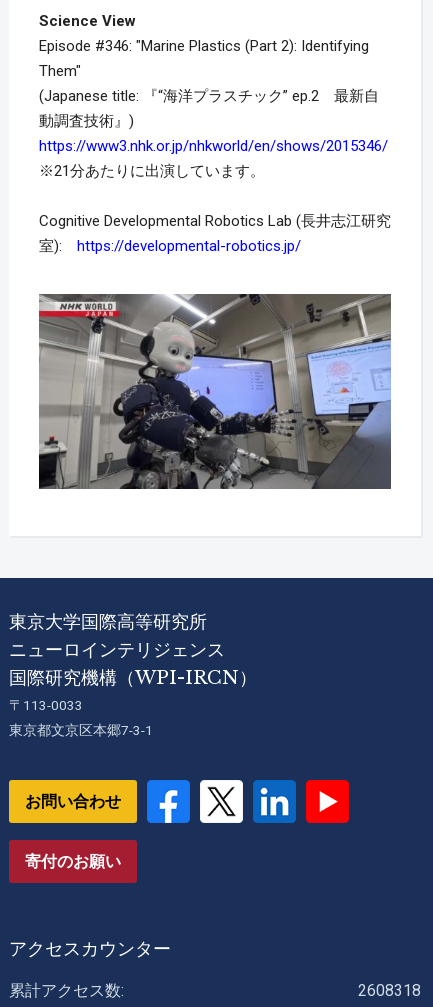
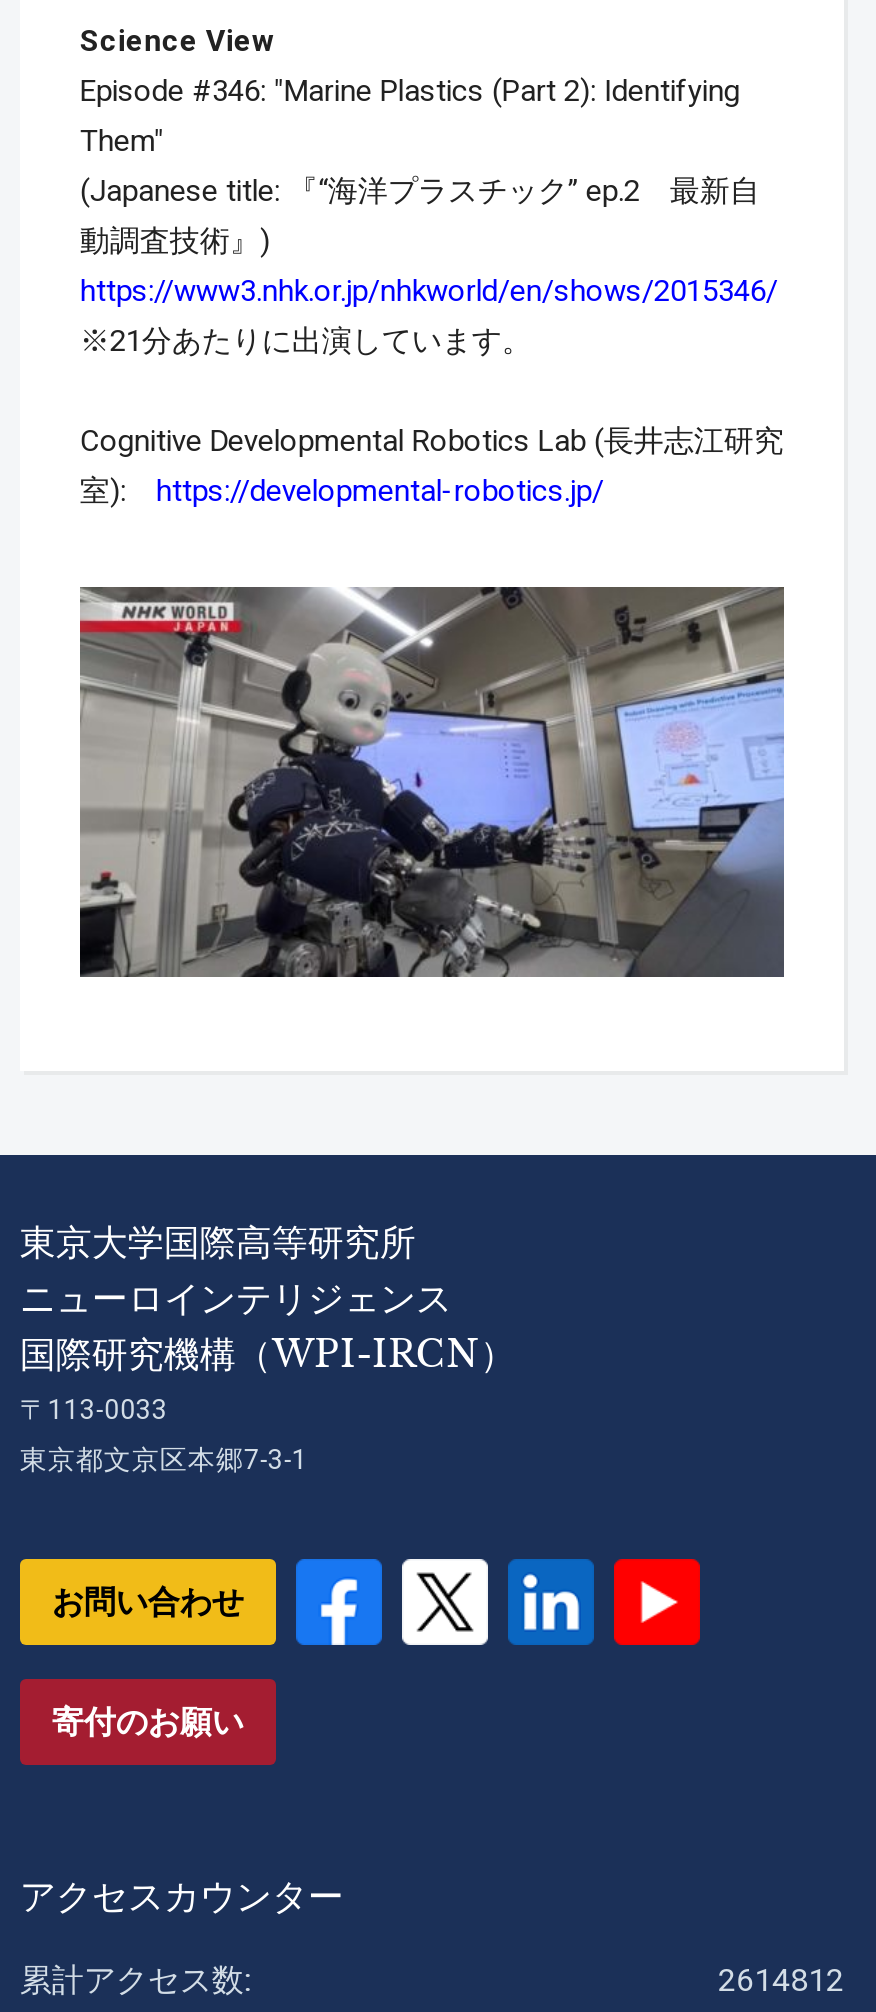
- 2608318
+ 2614812
